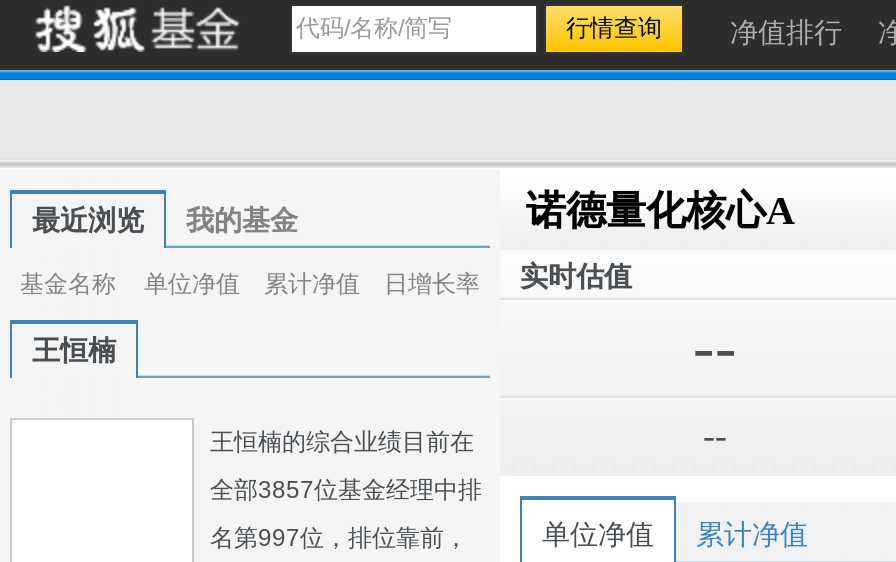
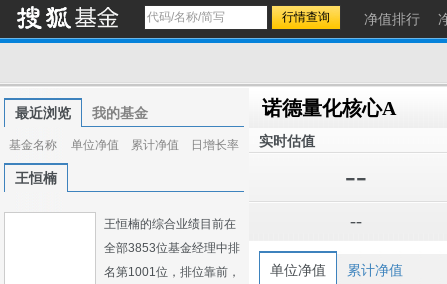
- 全部3857位基金经理中排
+ 全部3853位基金经理中排

- 名第997位，排位靠前，
+ 名第1001位，排位靠前，
